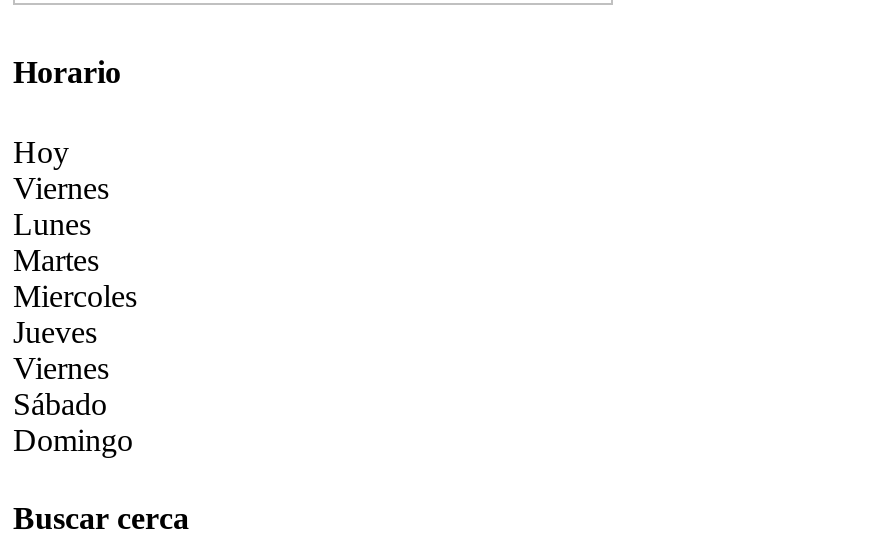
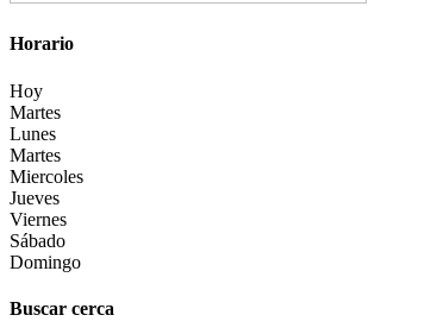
- Viernes
+ Martes
